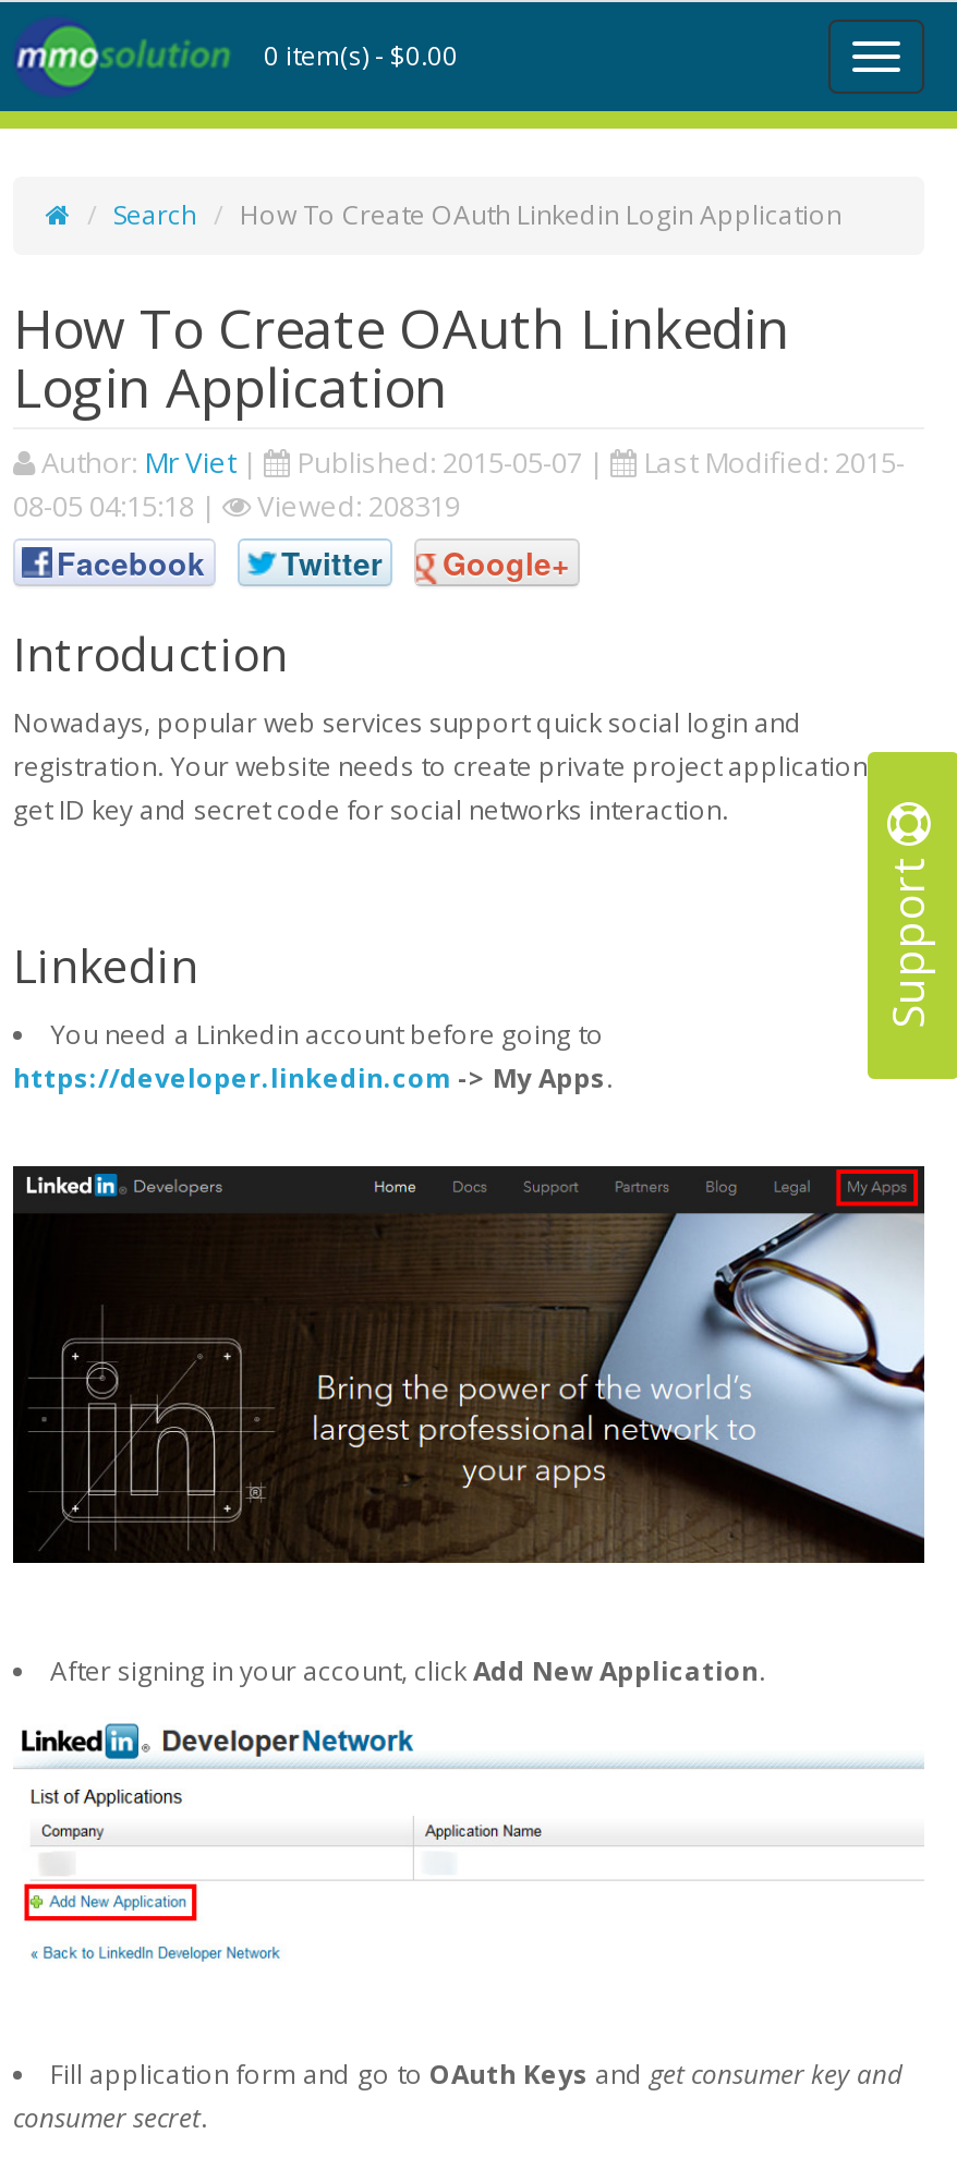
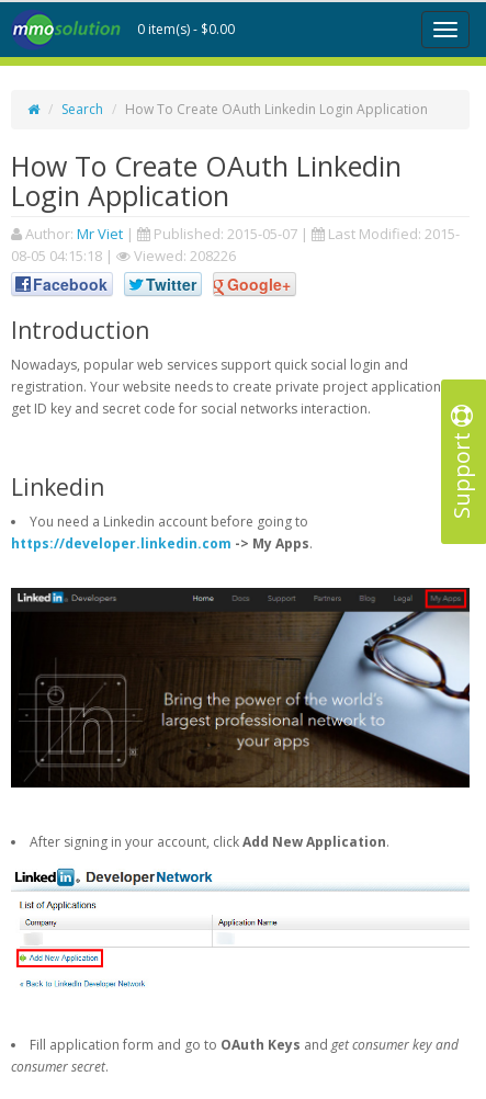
- Viewed: 208319
+ Viewed: 208226
